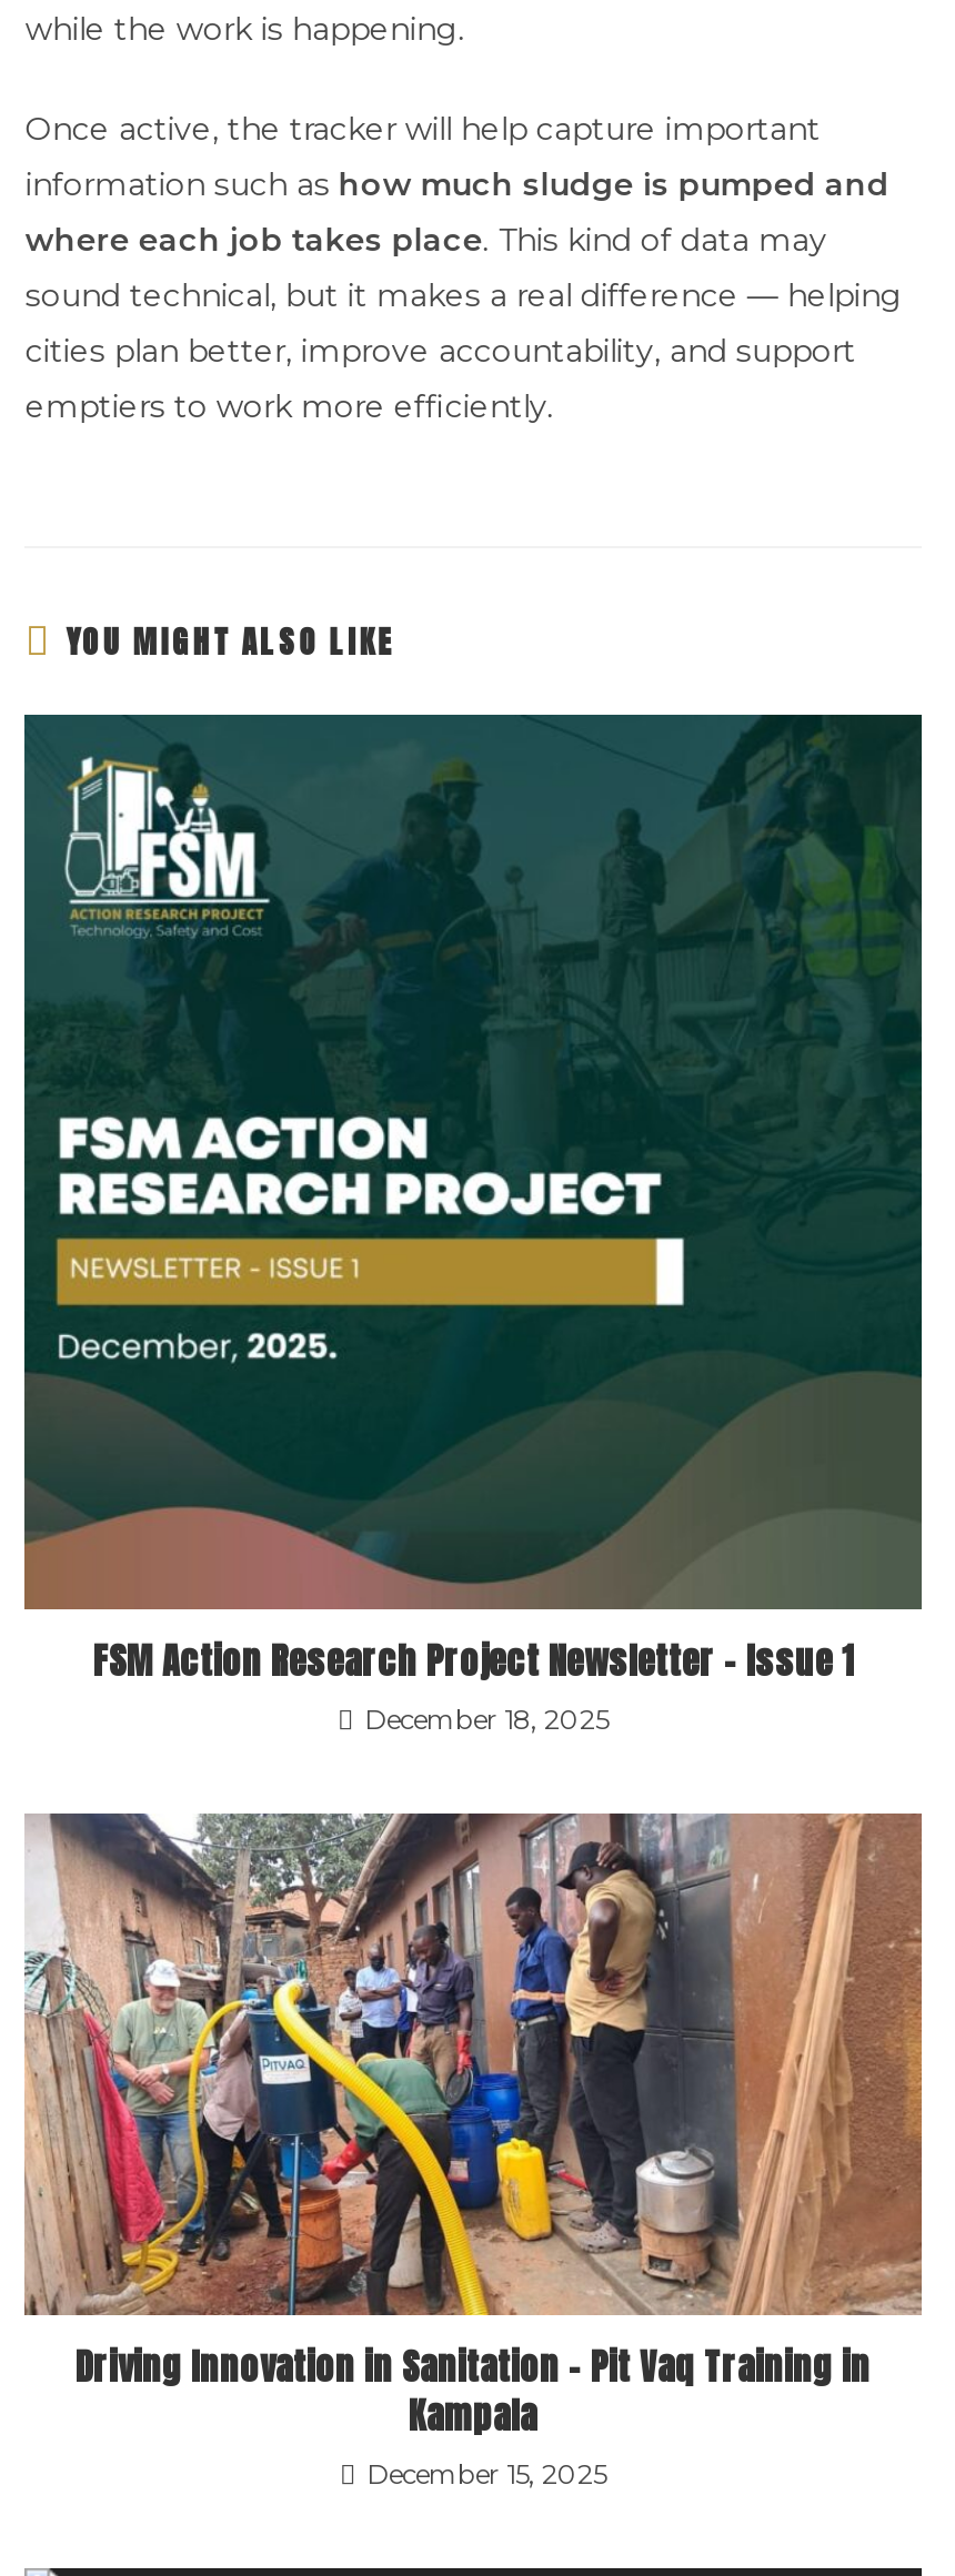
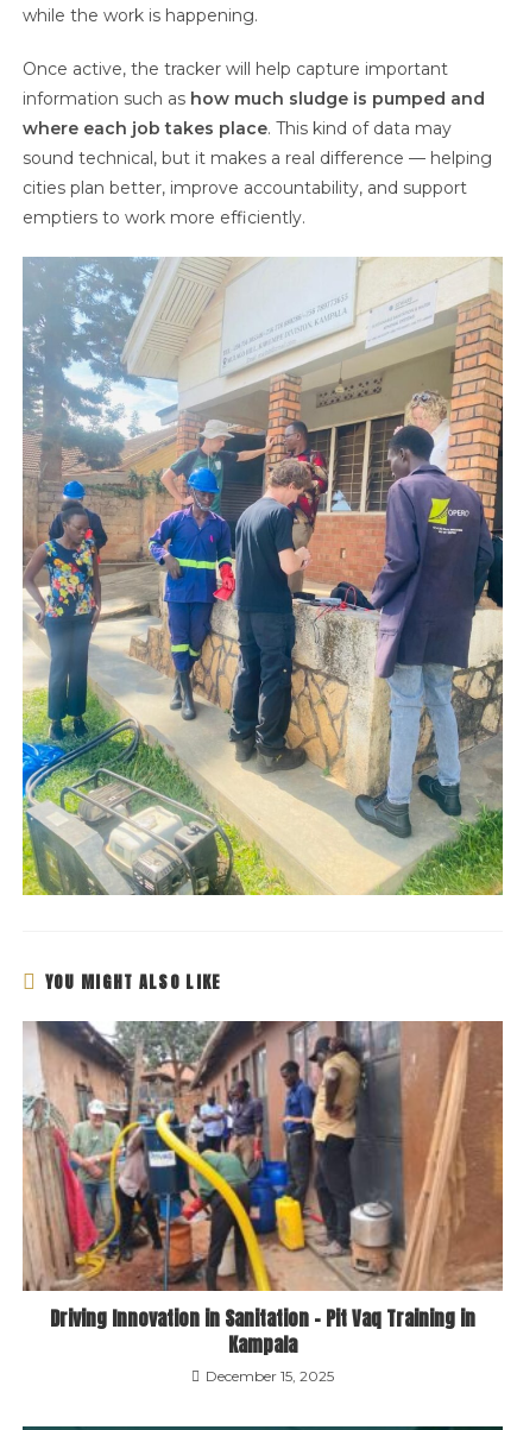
moved down: YOU MIGHT ALSO LIKE

- [image]
+ [image]

- FSM Action Research Project Newsletter – Issue 1
- December 18, 2025
